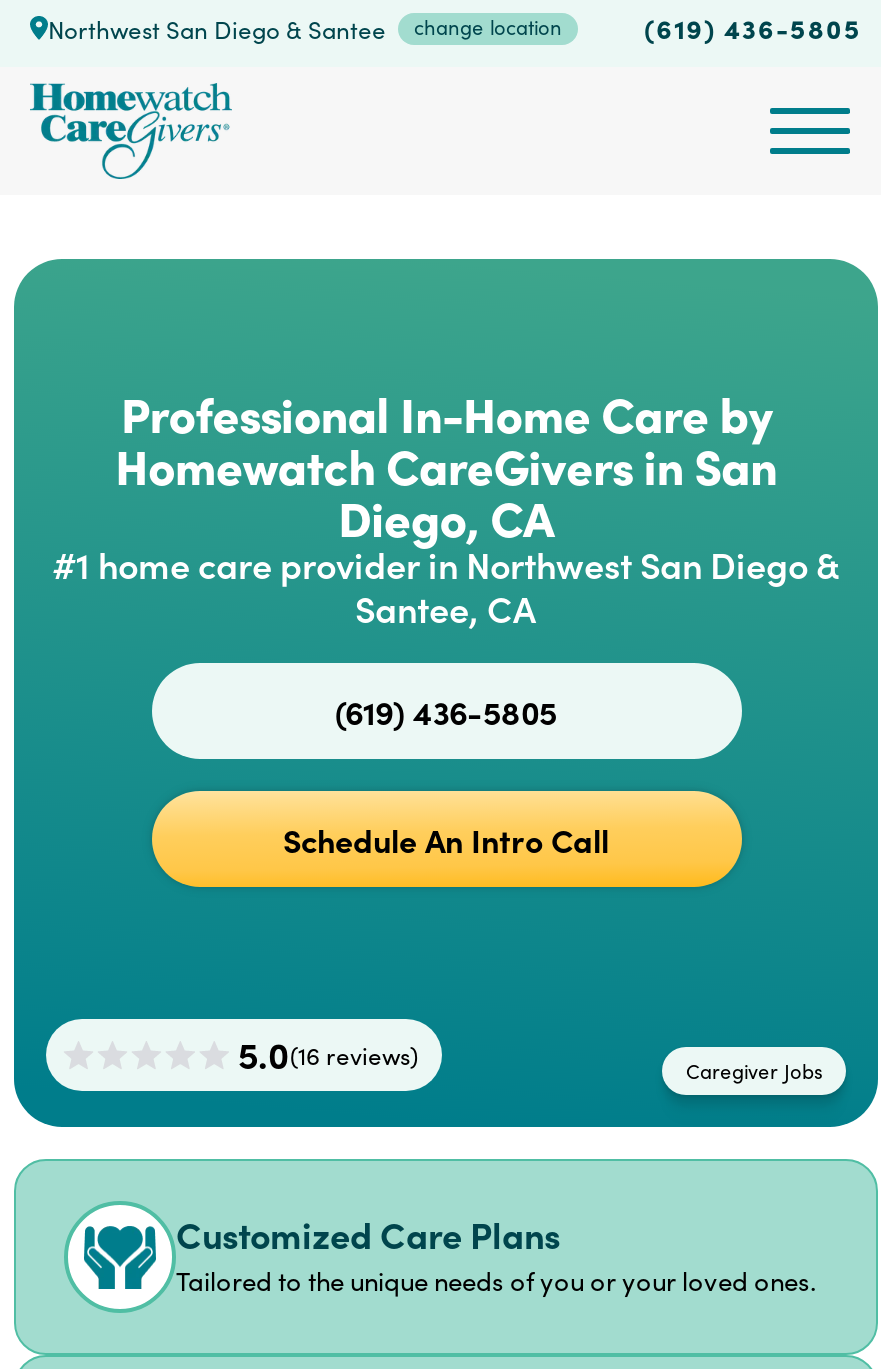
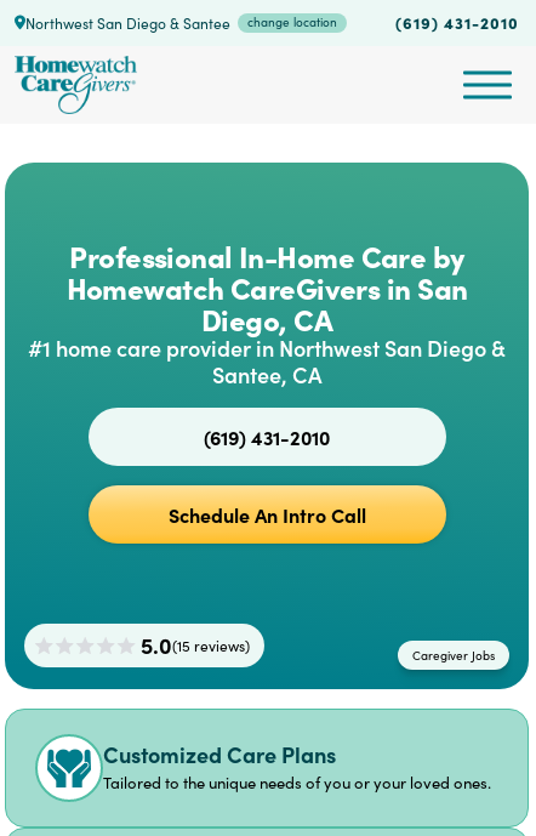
- (619) 436-5805
+ (619) 431-2010

- (619) 436-5805
+ (619) 431-2010

- 5.0(16 reviews)
+ 5.0(15 reviews)
